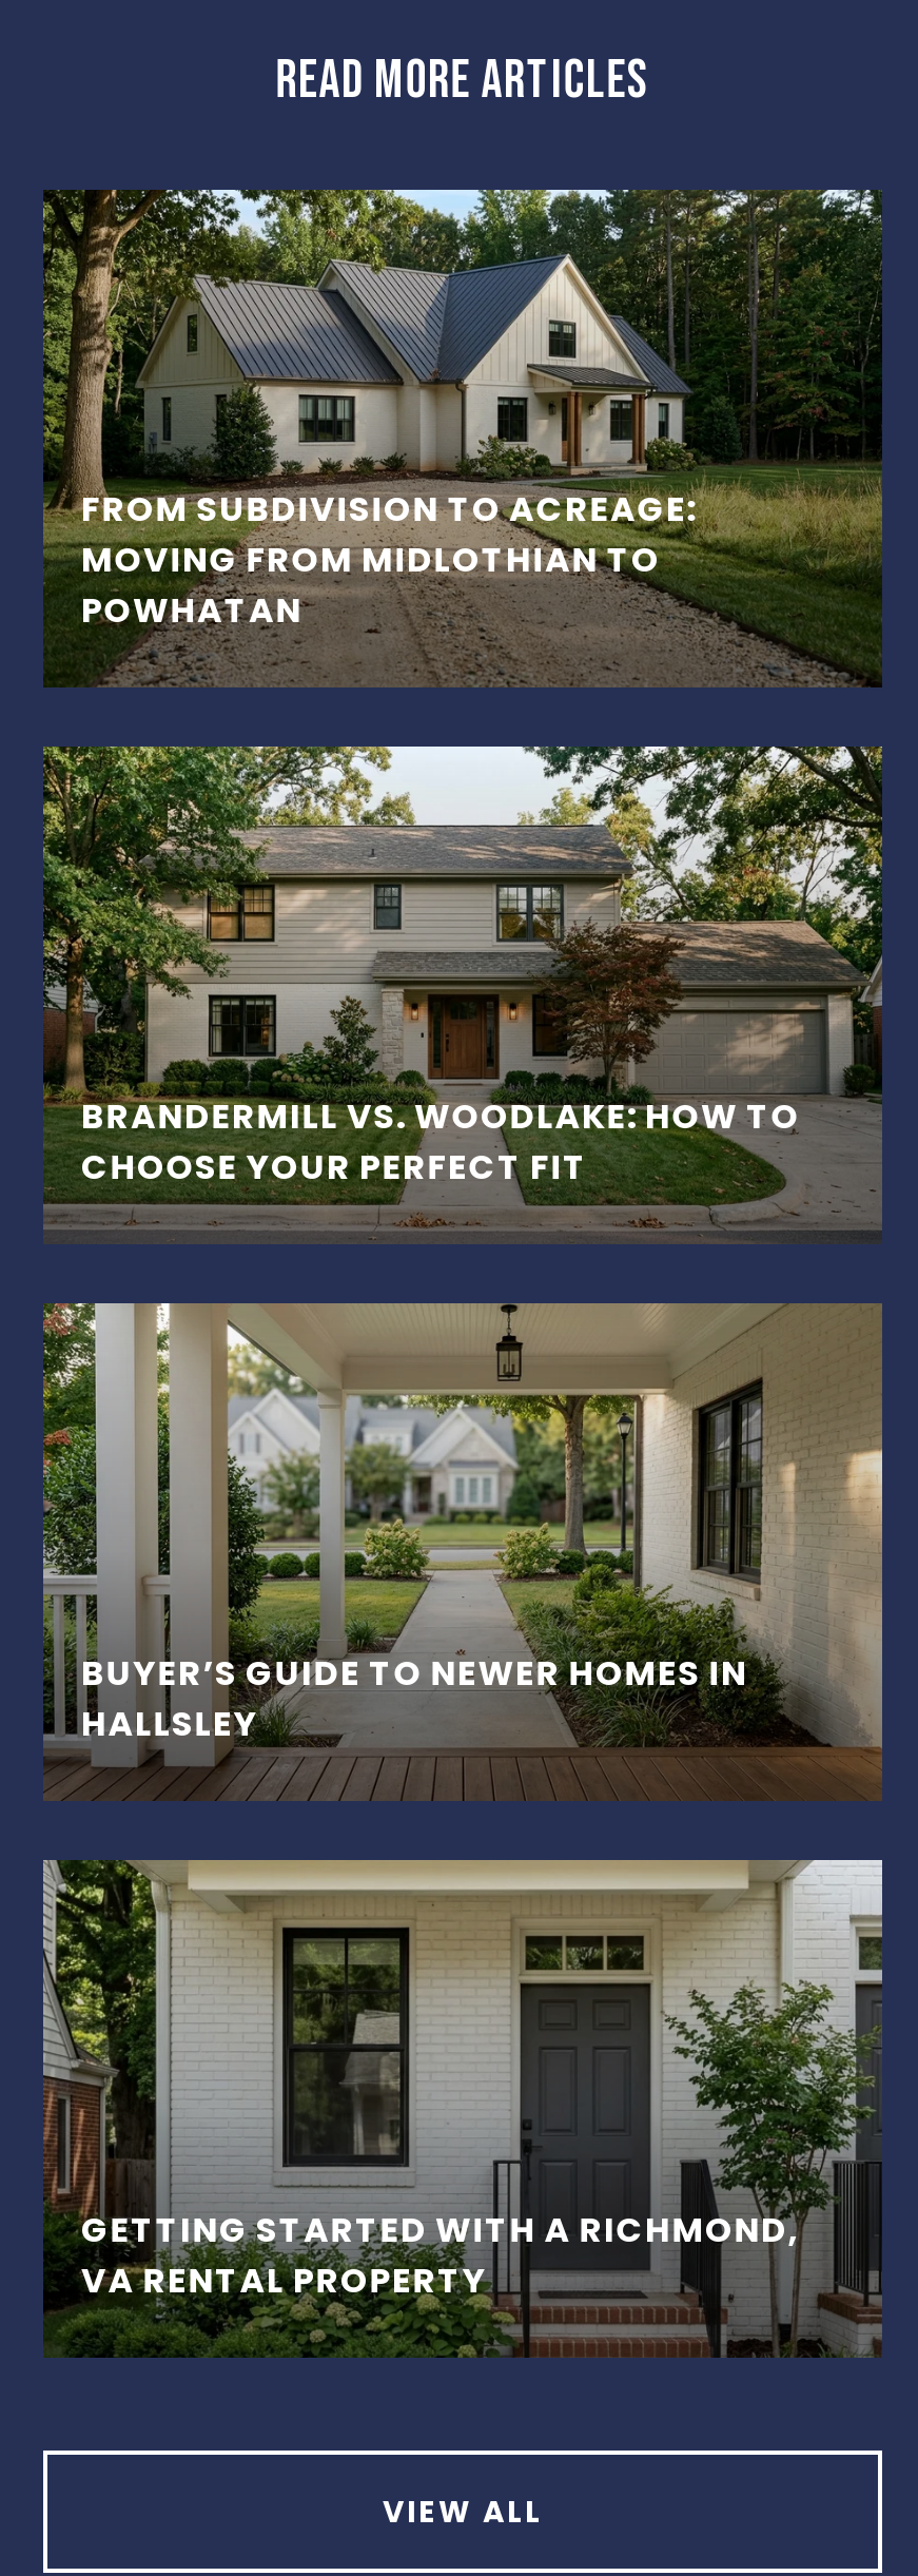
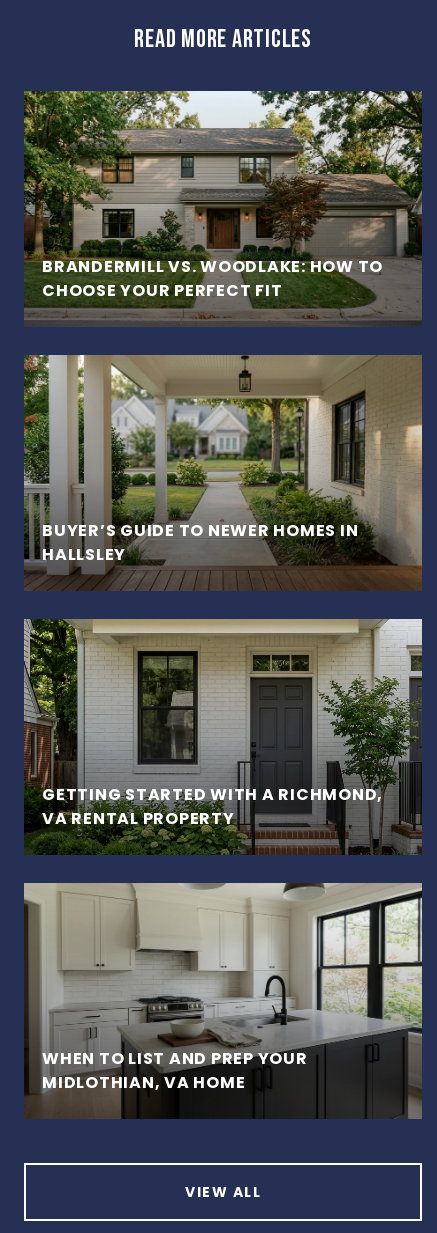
- [image]
- FROM SUBDIVISION TO ACREAGE:
- MOVING FROM MIDLOTHIAN TO
- POWHATAN

moved up: [image] | BRANDERMILL VS. WOODLAKE: HOW TO | CHOOSE YOUR PERFECT FIT | BUYER’S GUIDE TO NEWER HOMES IN | HALLSLEY | GETTING STARTED WITH A RICHMOND, | VA RENTAL PROPERTY

+ [image]
+ WHEN TO LIST AND PREP YOUR
+ MIDLOTHIAN, VA HOME
